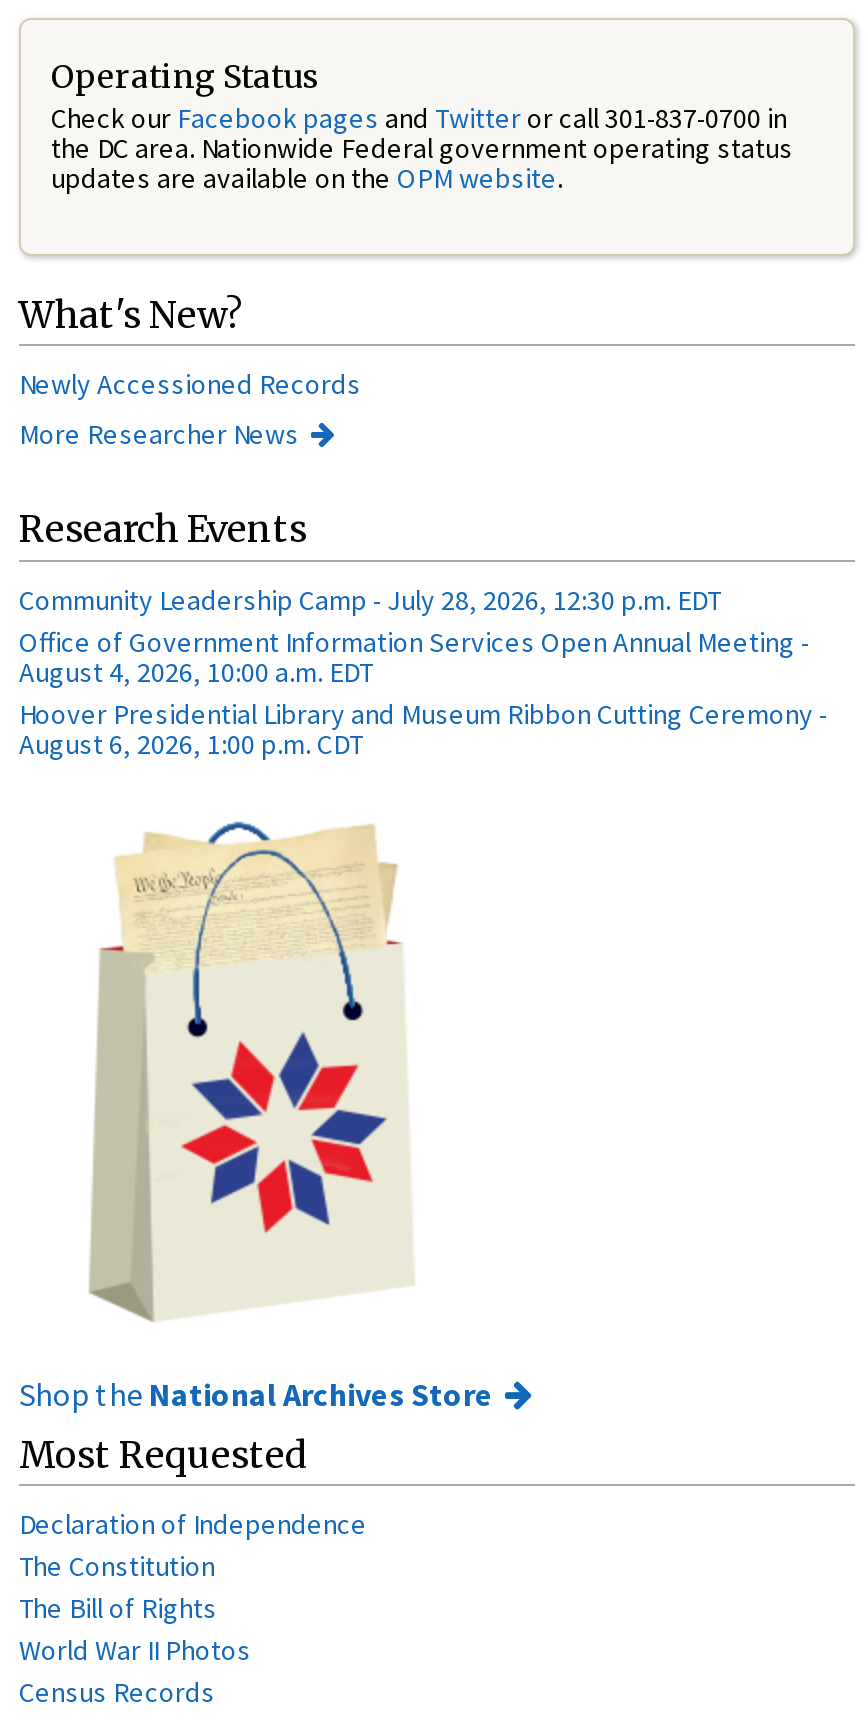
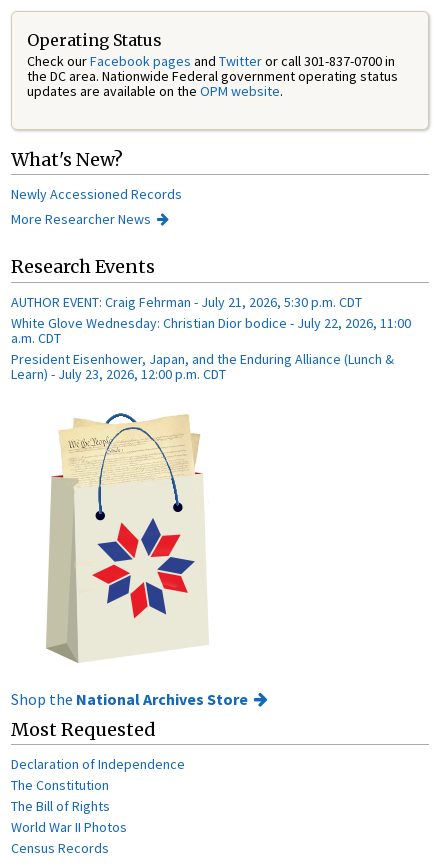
- Community Leadership Camp - July 28, 2026, 12:30 p.m. EDT
- Office of Government Information Services Open Annual Meeting -
- August 4, 2026, 10:00 a.m. EDT
- Hoover Presidential Library and Museum Ribbon Cutting Ceremony -
- August 6, 2026, 1:00 p.m. CDT
+ AUTHOR EVENT: Craig Fehrman - July 21, 2026, 5:30 p.m. CDT
+ White Glove Wednesday: Christian Dior bodice - July 22, 2026, 11:00
+ a.m. CDT
+ President Eisenhower, Japan, and the Enduring Alliance (Lunch &
+ Learn) - July 23, 2026, 12:00 p.m. CDT
